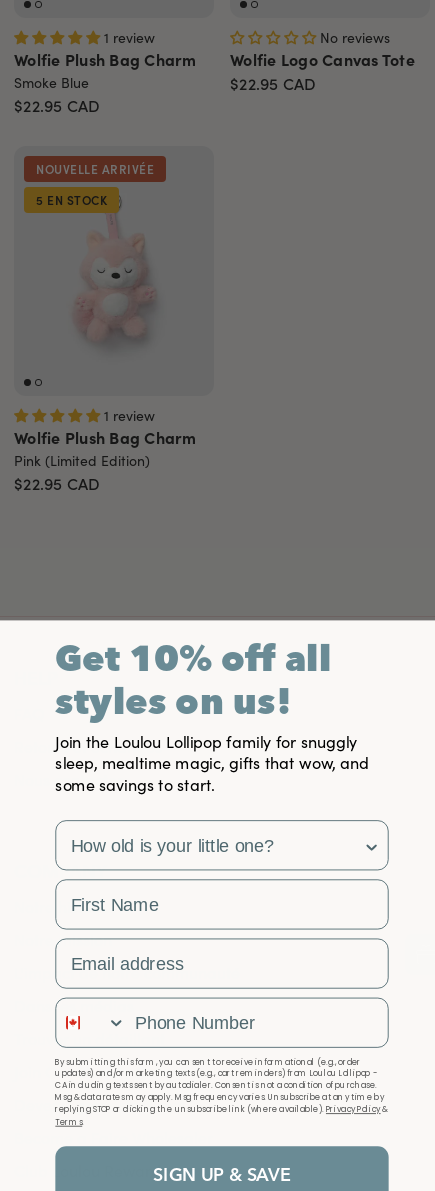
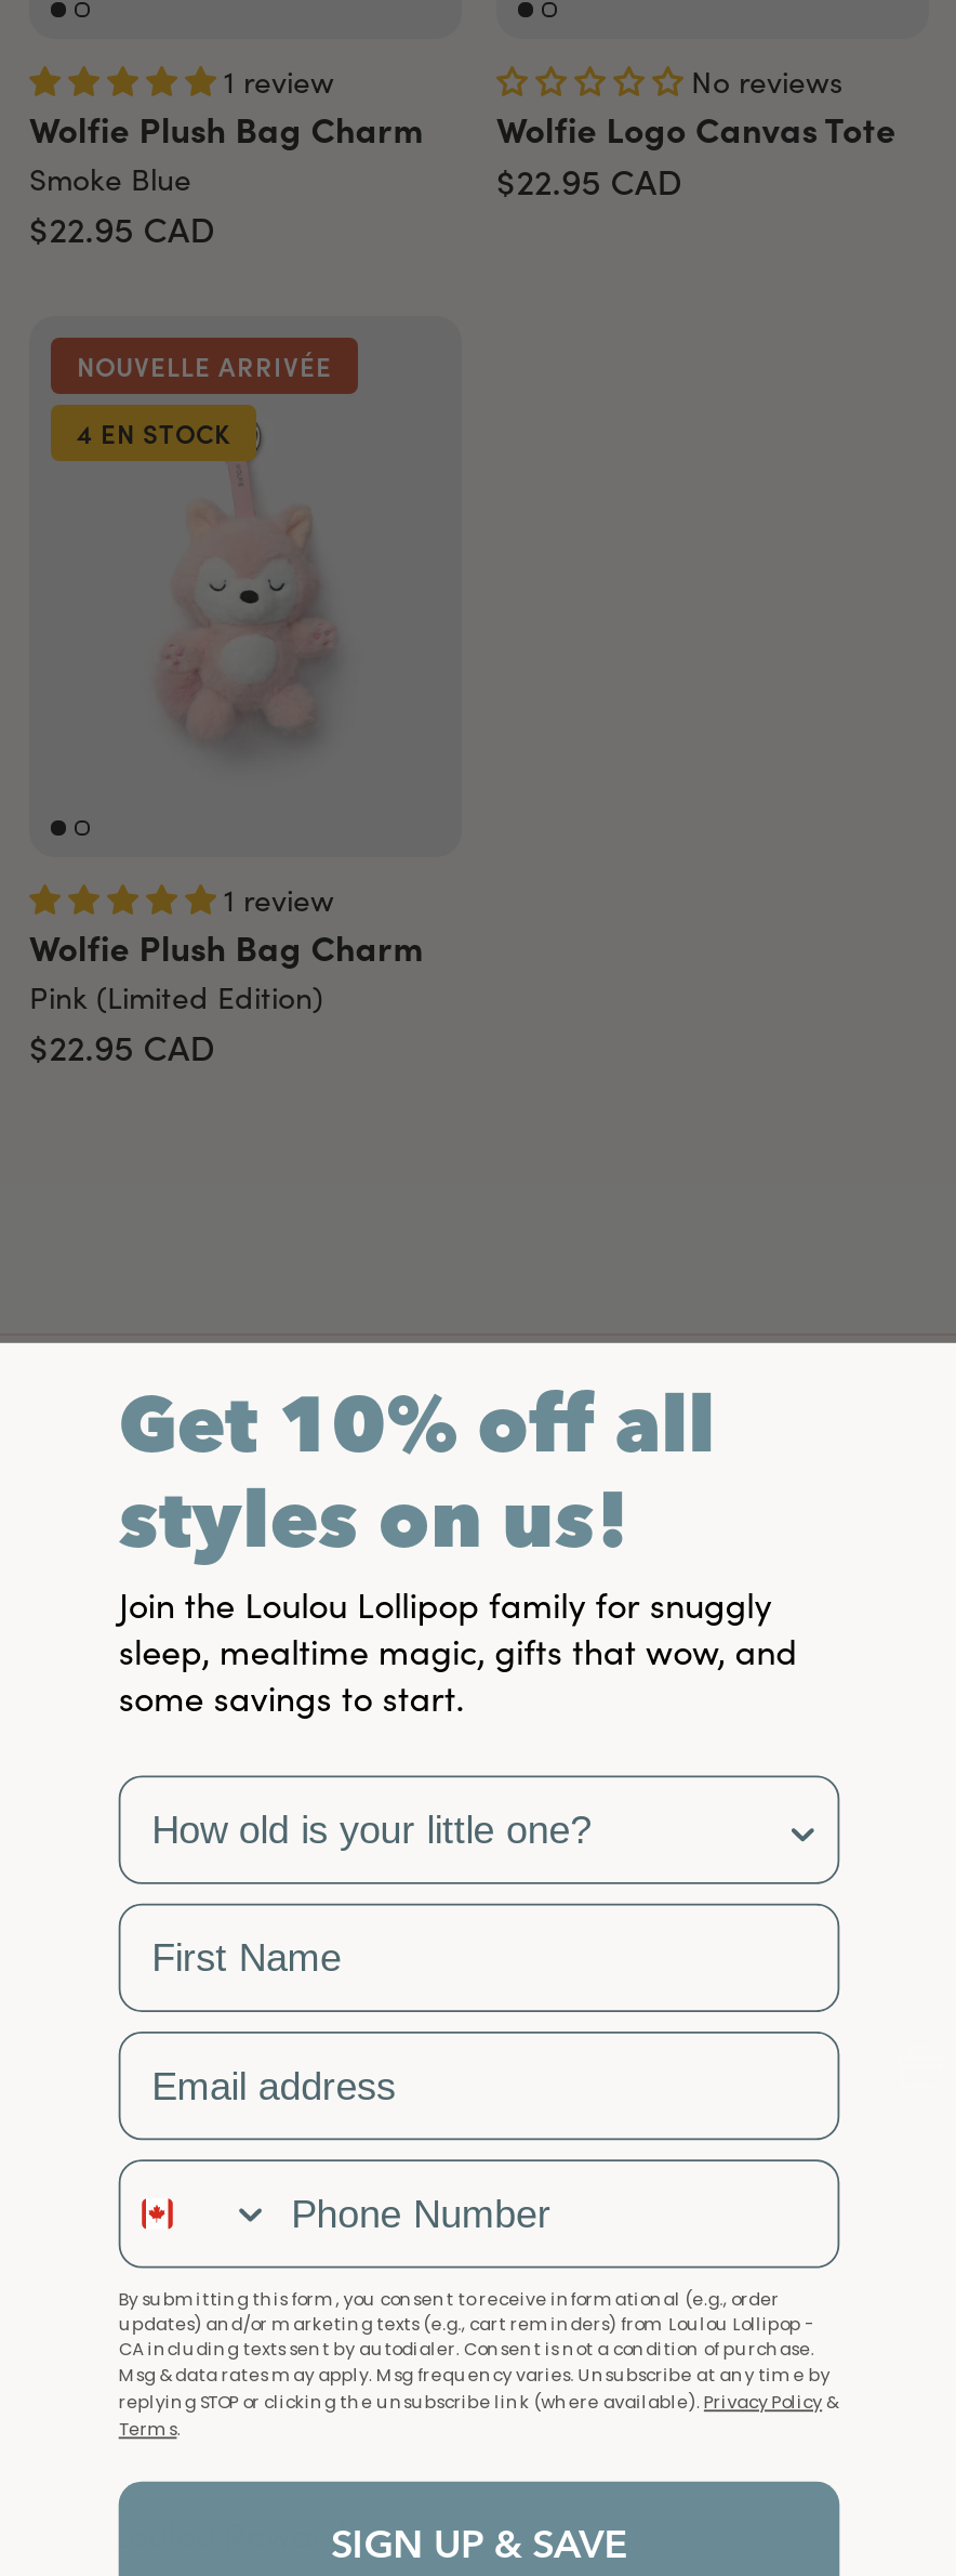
- 5 EN STOCK
+ 4 EN STOCK
